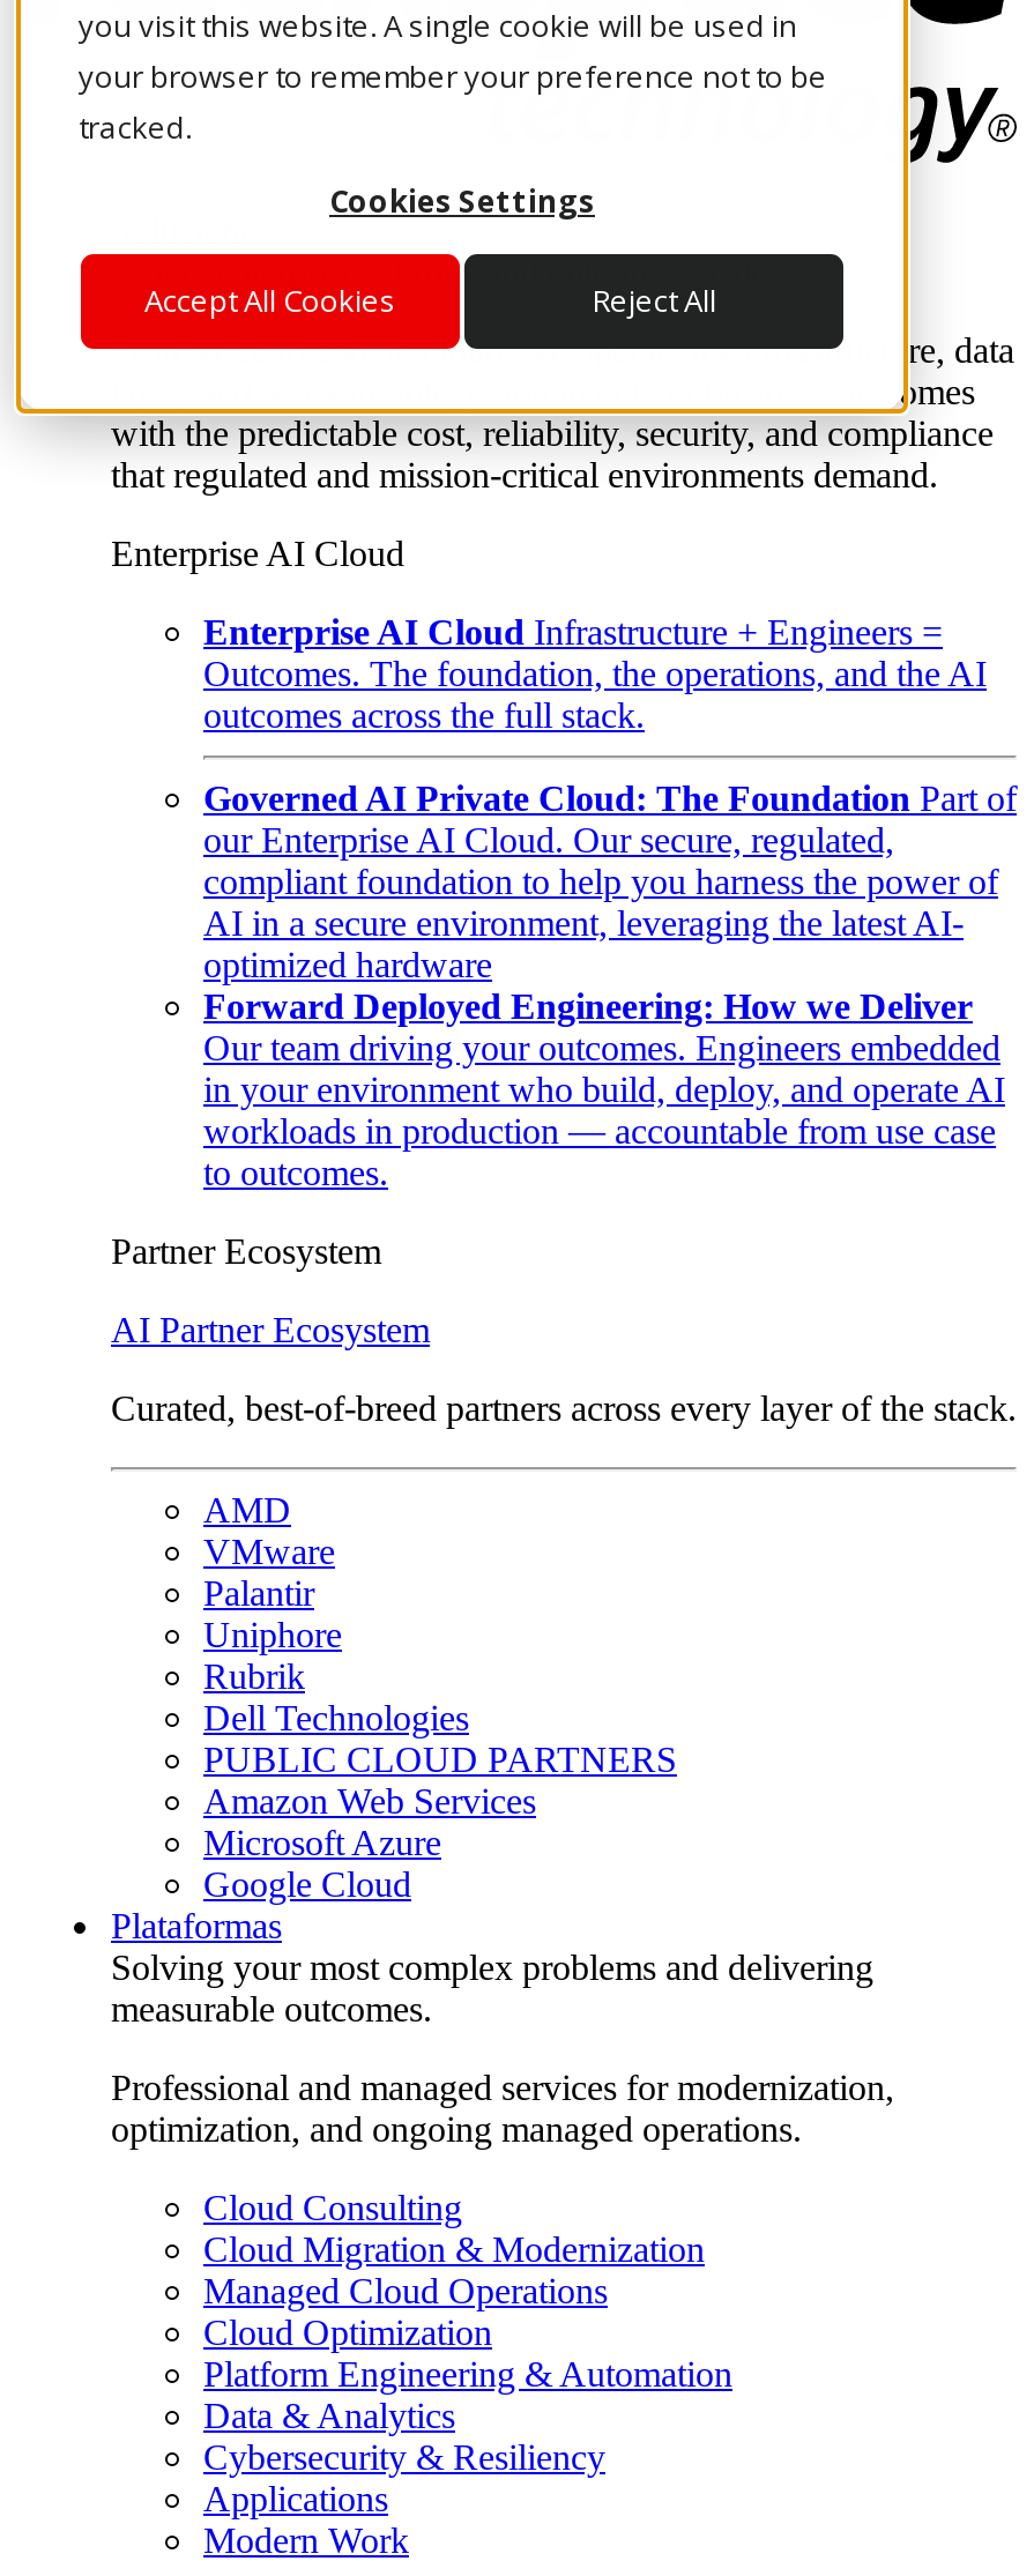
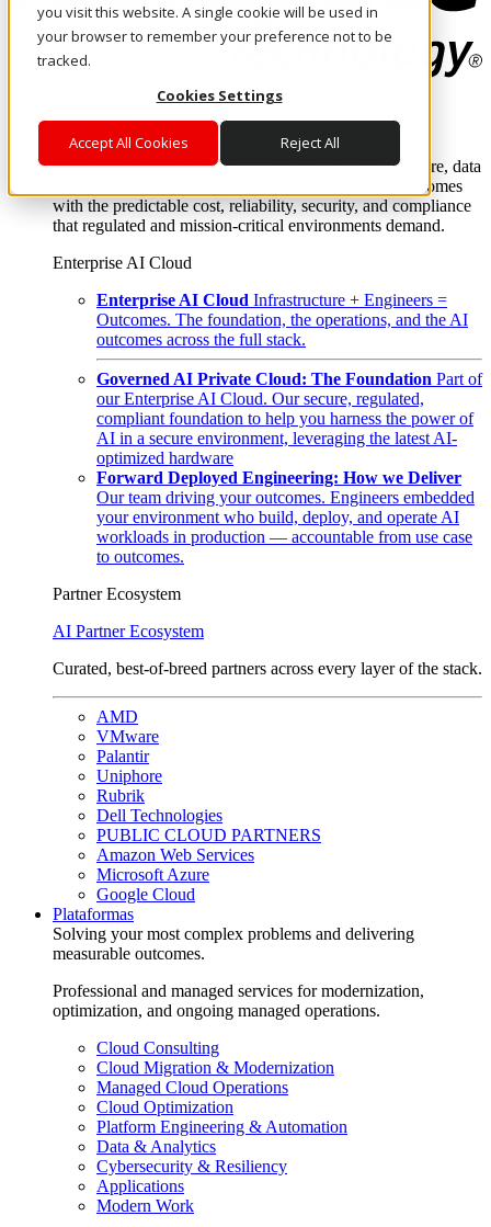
- in your environment who build, deploy, and operate AI
+ your environment who build, deploy, and operate AI
